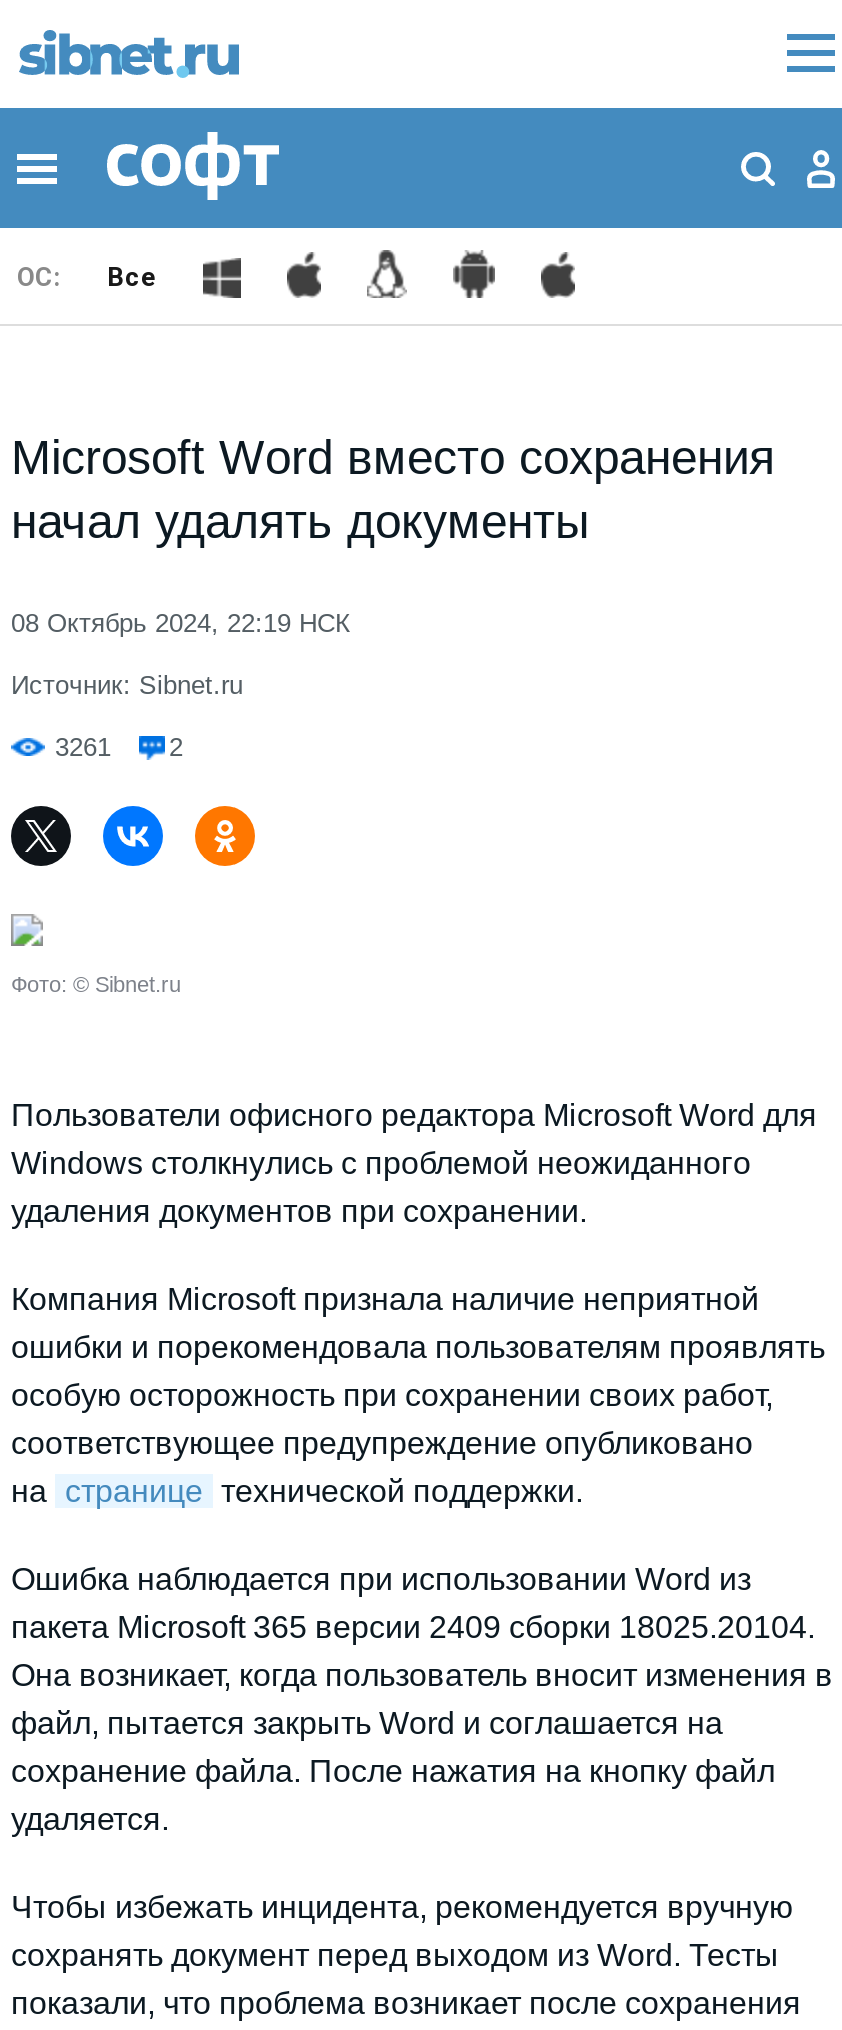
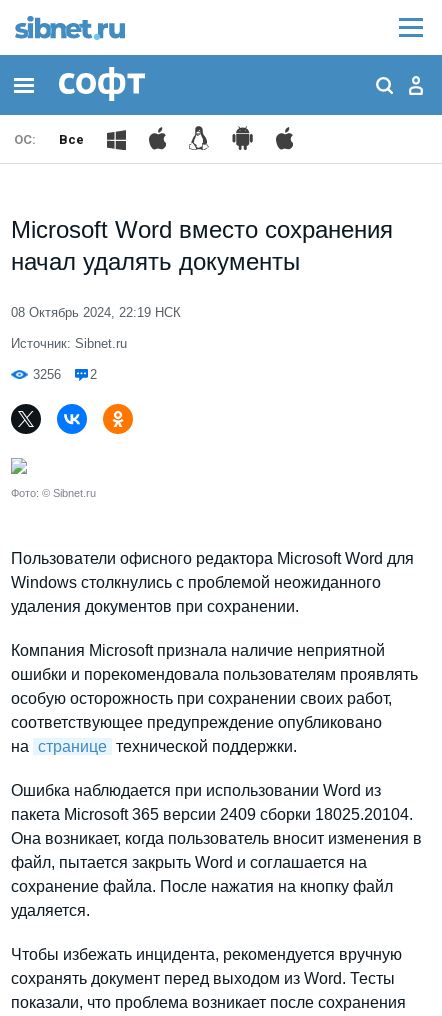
- 3261 2
+ 3256 2
